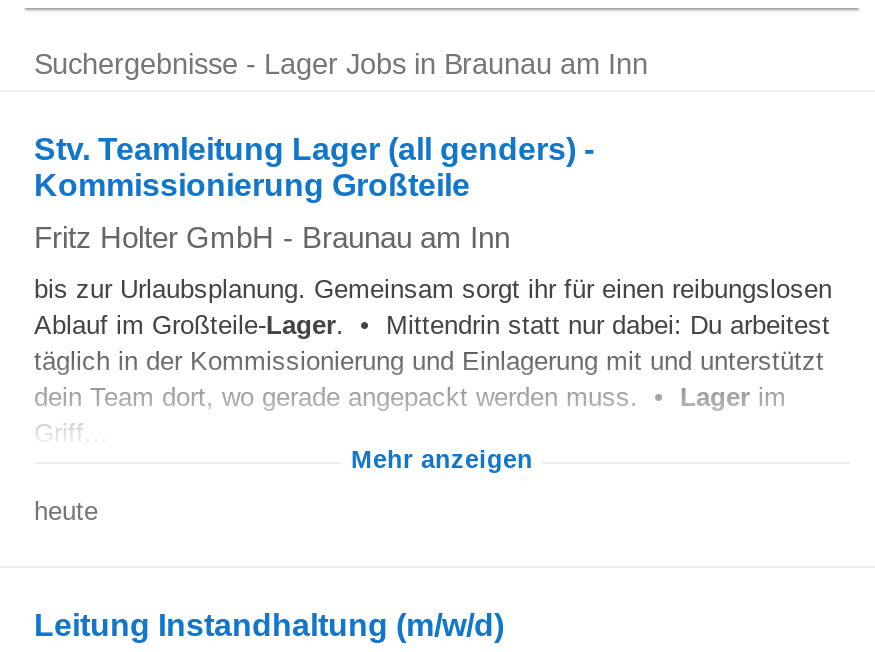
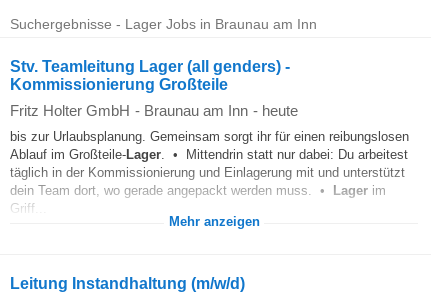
- Fritz Holter GmbH - Braunau am Inn
+ Fritz Holter GmbH - Braunau am Inn - heute

- heute
